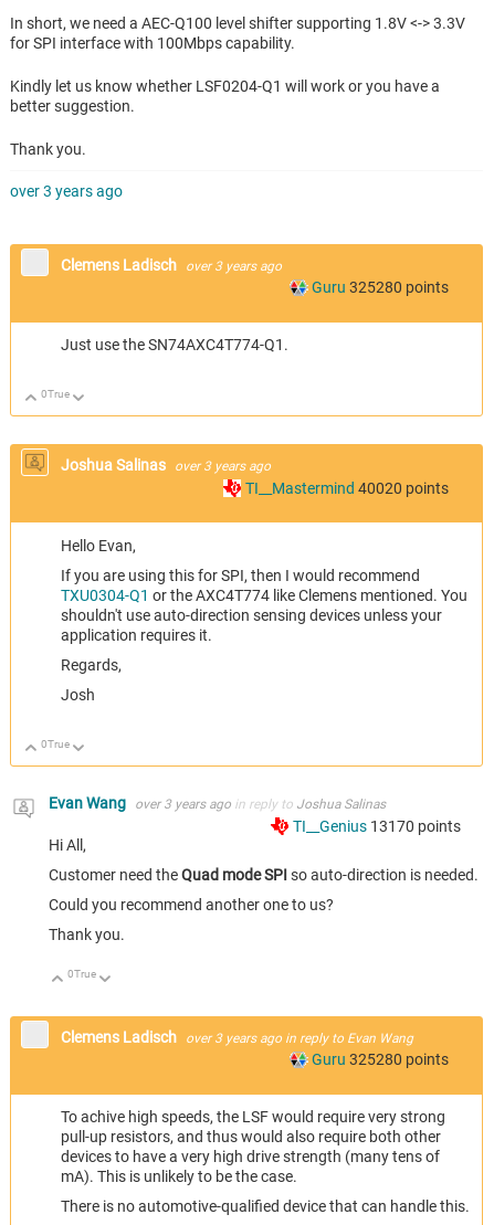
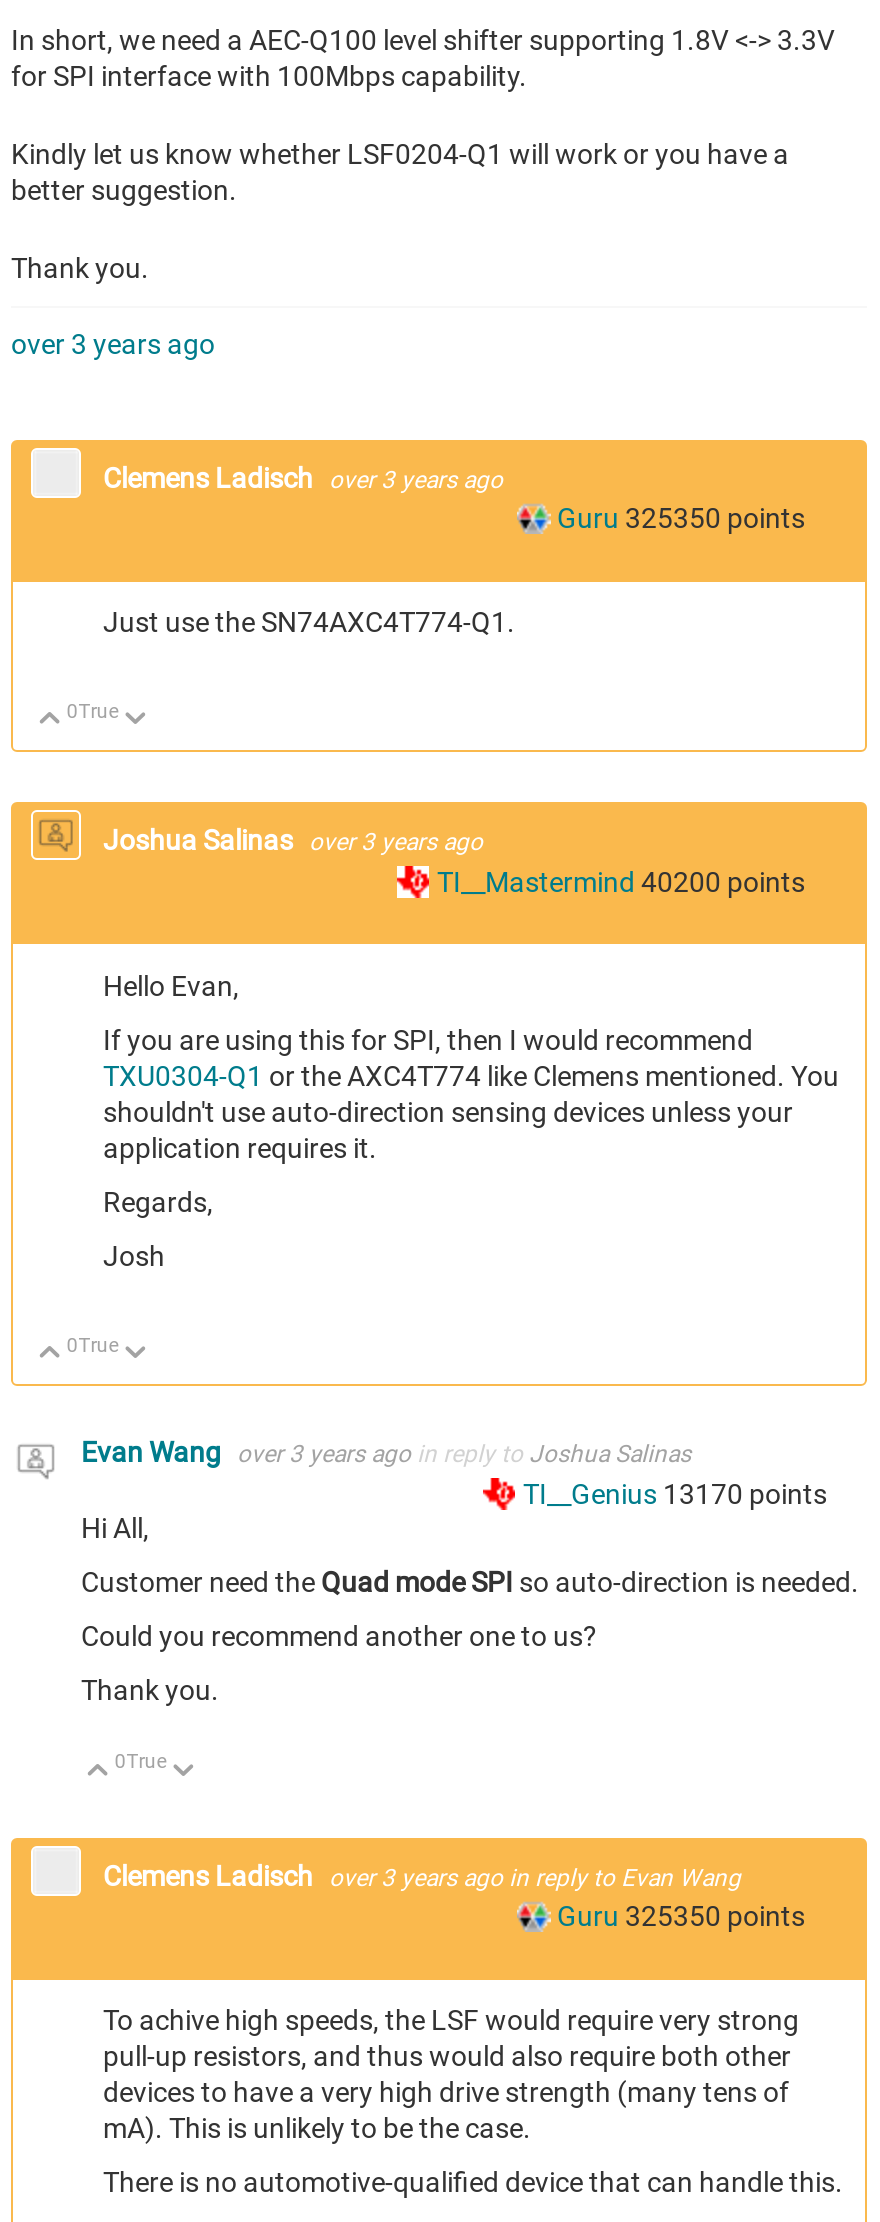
- Guru 325280 points
+ Guru 325350 points

- TI__Mastermind 40020 points
+ TI__Mastermind 40200 points

- Guru 325280 points
+ Guru 325350 points
